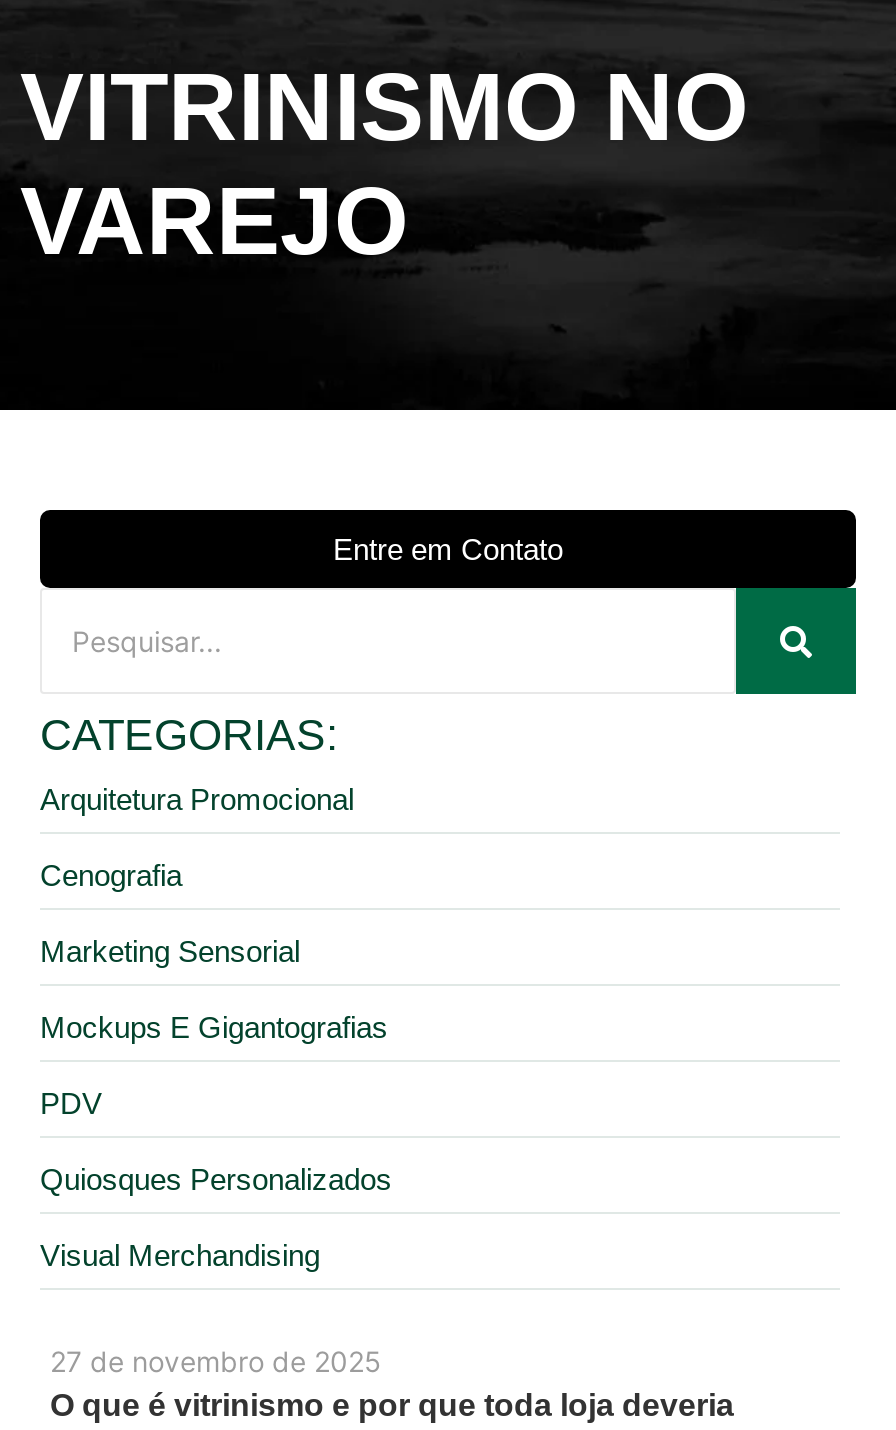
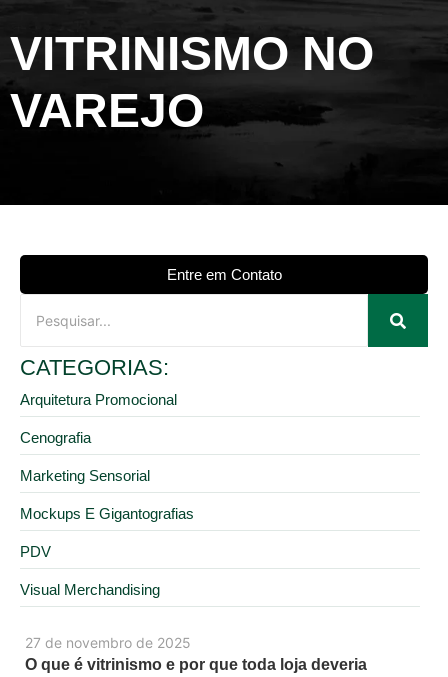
- Quiosques Personalizados
